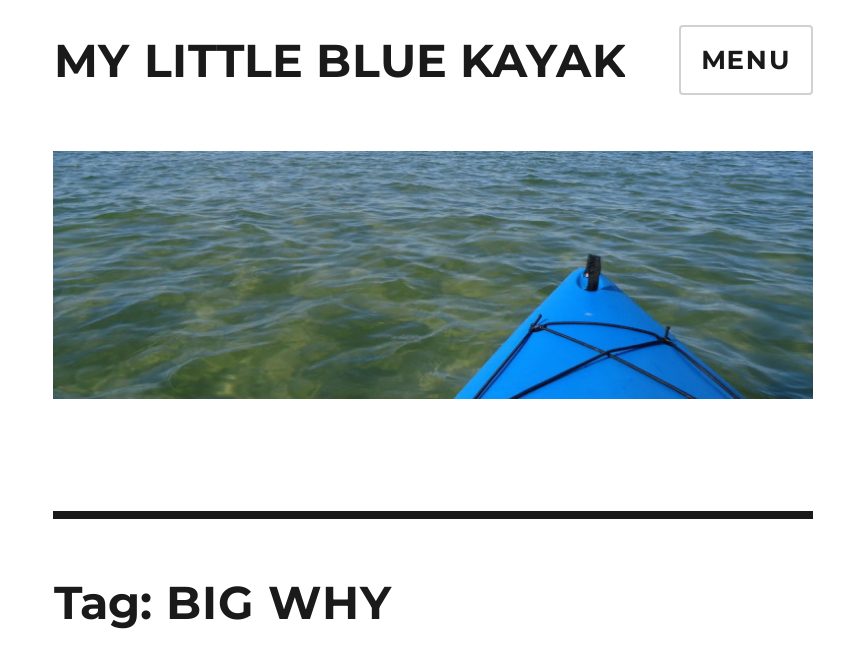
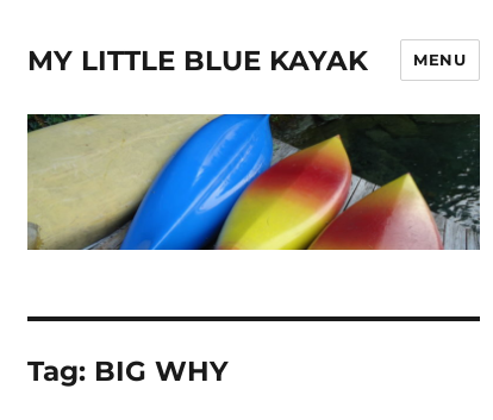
- [image]
+ [image]
